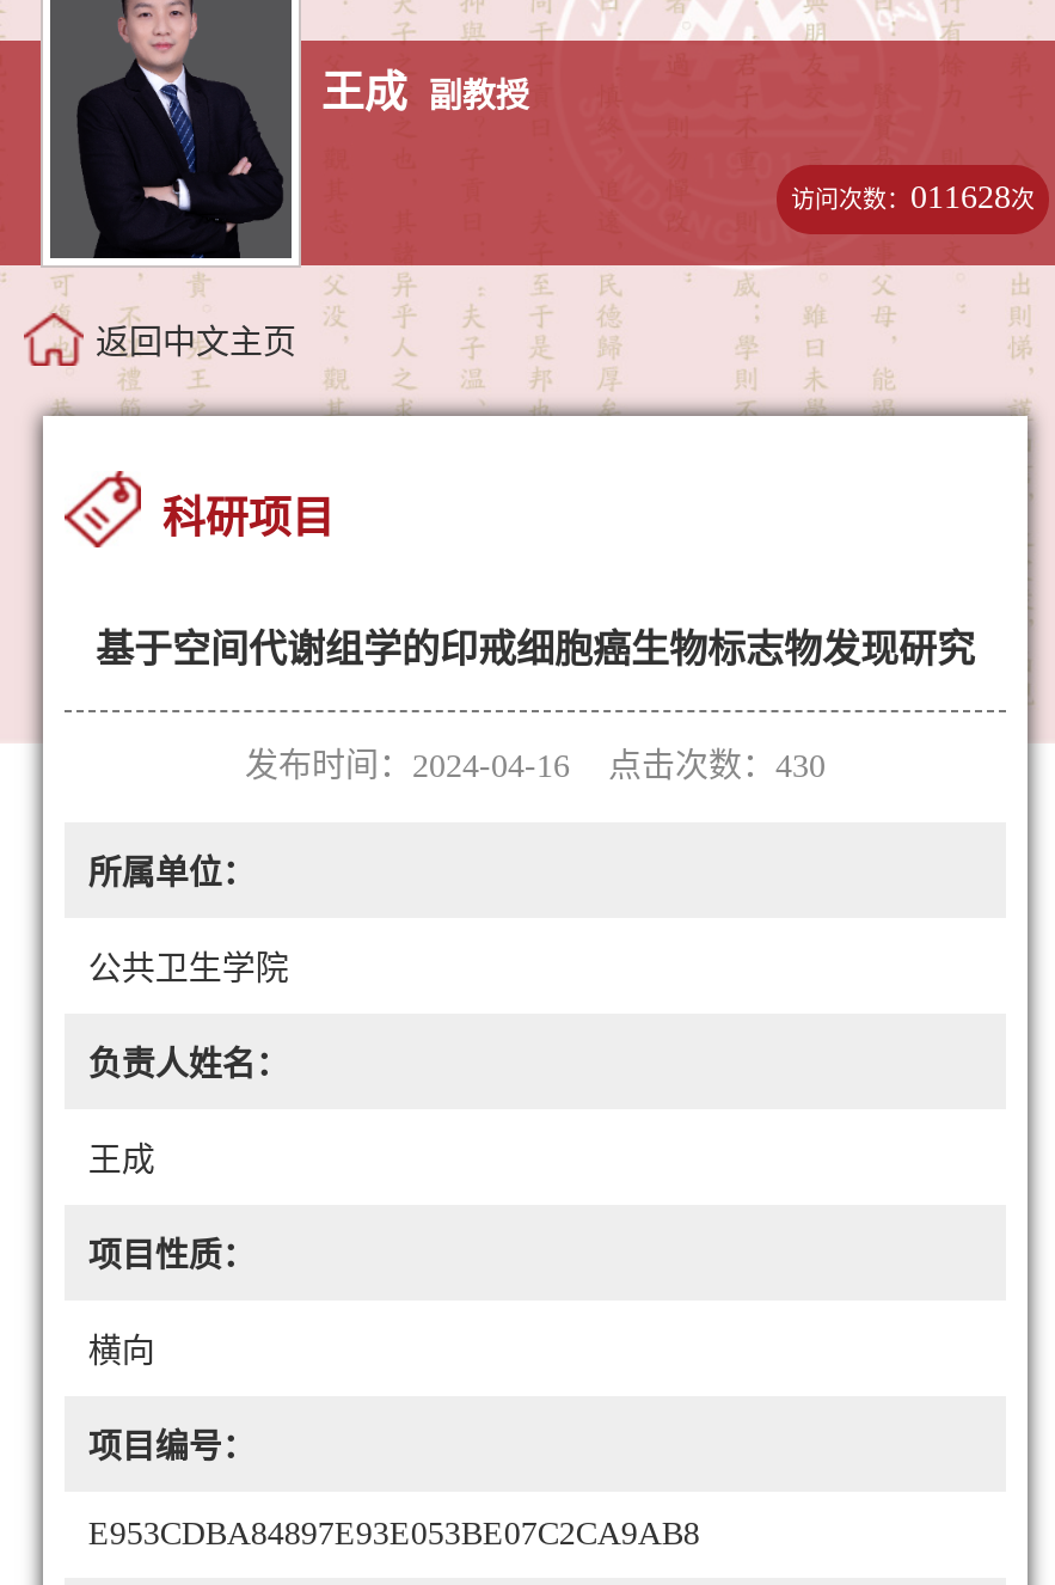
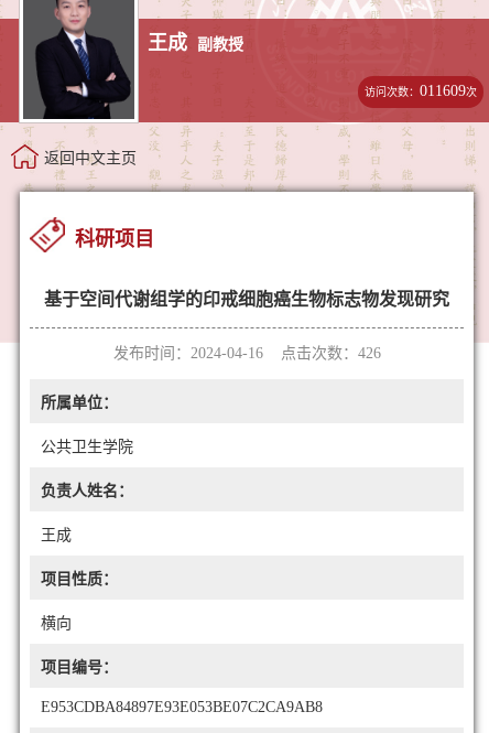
- 访问次数：011628次
+ 访问次数：011609次

- 发布时间：2024-04-16 点击次数：430
+ 发布时间：2024-04-16 点击次数：426
